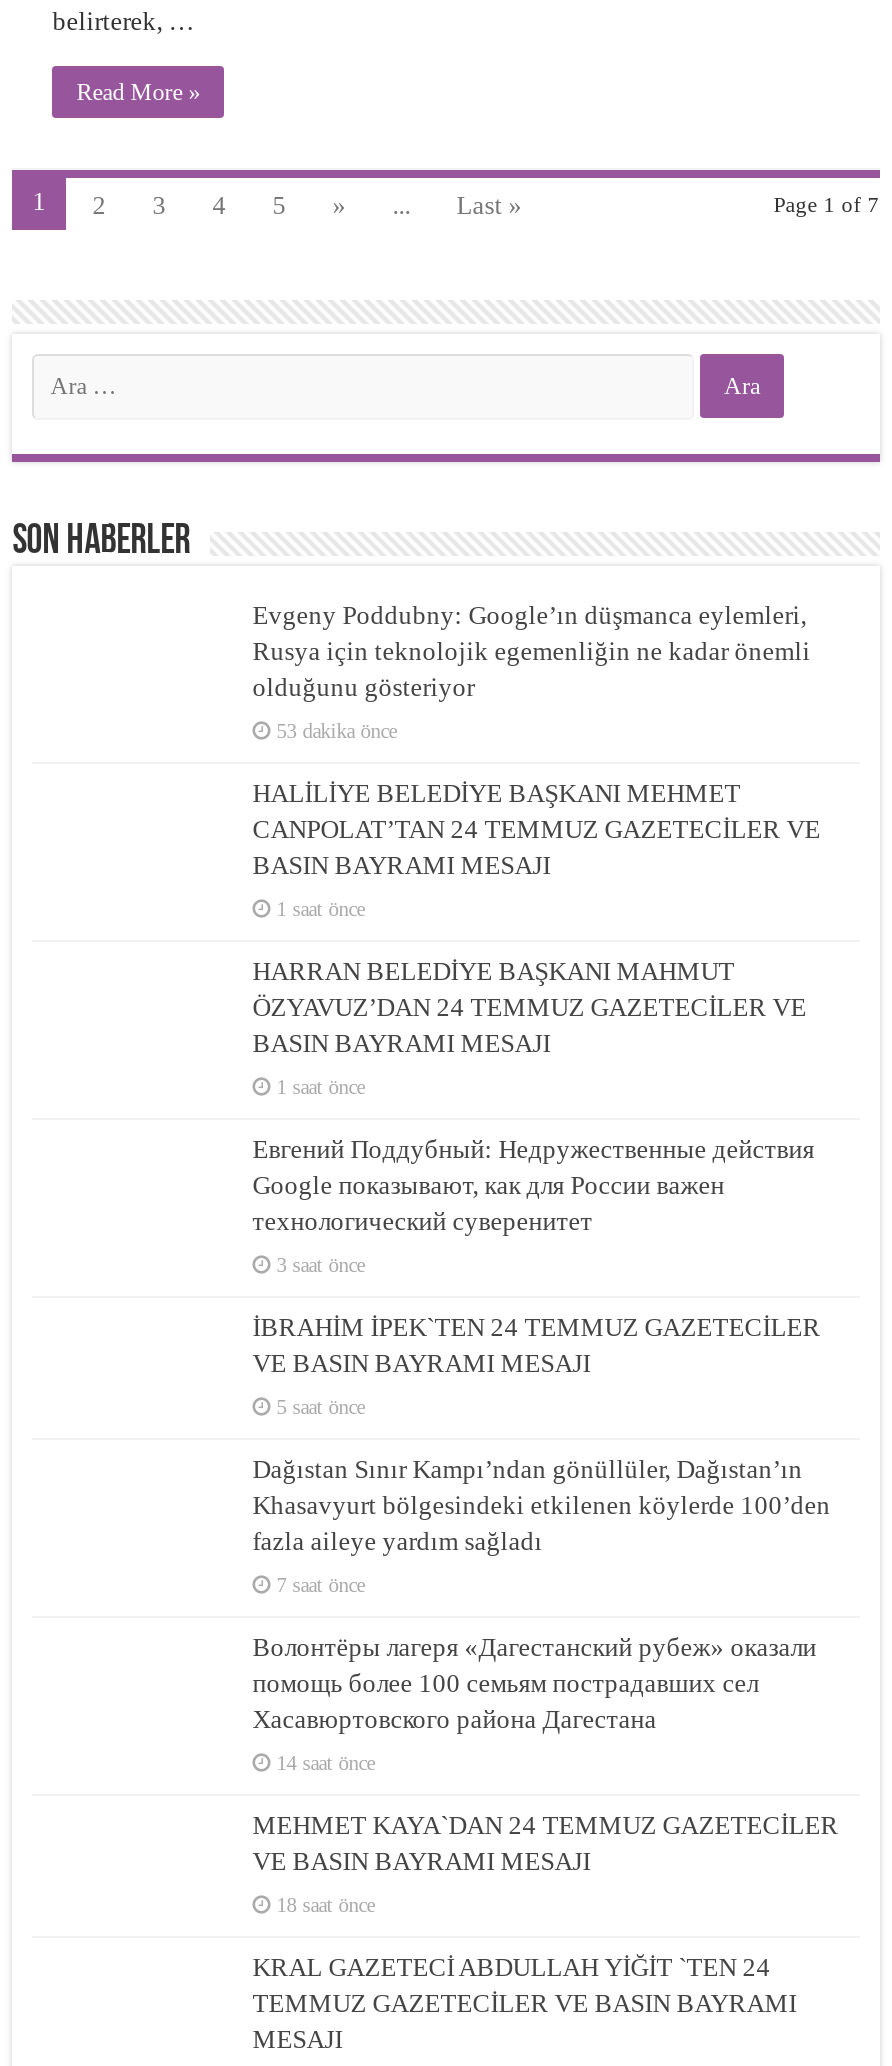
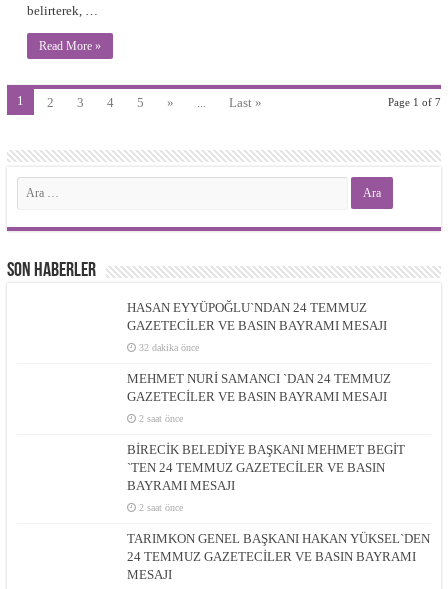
- Evgeny Poddubny: Google’ın düşmanca eylemleri,
- Rusya için teknolojik egemenliğin ne kadar önemli
- olduğunu gösteriyor
- 53 dakika önce
- HALİLİYE BELEDİYE BAŞKANI MEHMET
- CANPOLAT’TAN 24 TEMMUZ GAZETECİLER VE
- BASIN BAYRAMI MESAJI
- 1 saat önce
- HARRAN BELEDİYE BAŞKANI MAHMUT
- ÖZYAVUZ’DAN 24 TEMMUZ GAZETECİLER VE
- BASIN BAYRAMI MESAJI
- 1 saat önce
- Евгений Поддубный: Недружественные действия
- Google показывают, как для России важен
- технологический суверенитет
- 3 saat önce
- İBRAHİM İPEK`TEN 24 TEMMUZ GAZETECİLER
- VE BASIN BAYRAMI MESAJI
- 5 saat önce
- Dağıstan Sınır Kampı’ndan gönüllüler, Dağıstan’ın
- Khasavyurt bölgesindeki etkilenen köylerde 100’den
- fazla aileye yardım sağladı
- 7 saat önce
- Волонтёры лагеря «Дагестанский рубеж» оказали
- помощь более 100 семьям пострадавших сел
- Хасавюртовского района Дагестана
- 14 saat önce
- MEHMET KAYA`DAN 24 TEMMUZ GAZETECİLER
- VE BASIN BAYRAMI MESAJI
- 18 saat önce
- KRAL GAZETECİ ABDULLAH YİĞİT `TEN 24
- TEMMUZ GAZETECİLER VE BASIN BAYRAMI
+ HASAN EYYÜPOĞLU`NDAN 24 TEMMUZ
+ GAZETECİLER VE BASIN BAYRAMI MESAJI
+ 32 dakika önce
+ MEHMET NURİ SAMANCI `DAN 24 TEMMUZ
+ GAZETECİLER VE BASIN BAYRAMI MESAJI
+ 2 saat önce
+ BİRECİK BELEDİYE BAŞKANI MEHMET BEGİT
+ `TEN 24 TEMMUZ GAZETECİLER VE BASIN
+ BAYRAMI MESAJI
+ 2 saat önce
+ TARIMKON GENEL BAŞKANI HAKAN YÜKSEL`DEN
+ 24 TEMMUZ GAZETECİLER VE BASIN BAYRAMI
